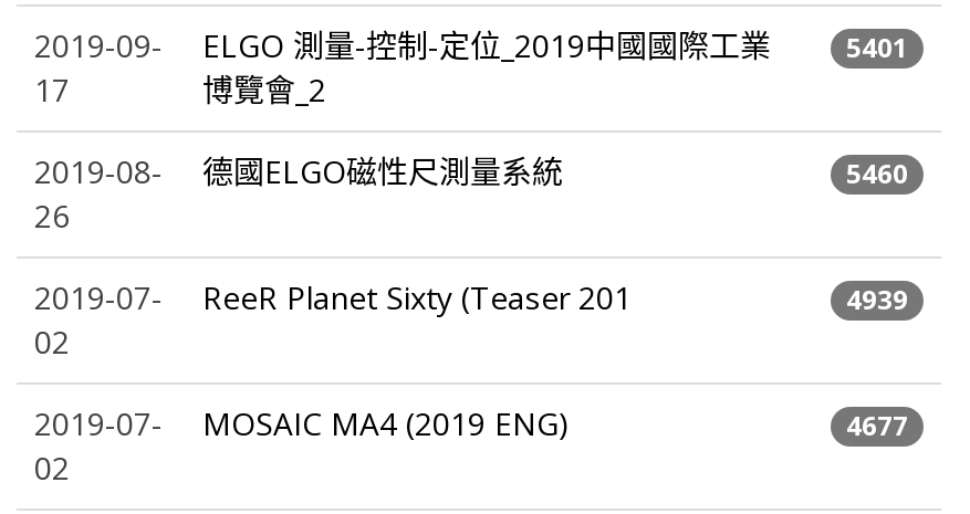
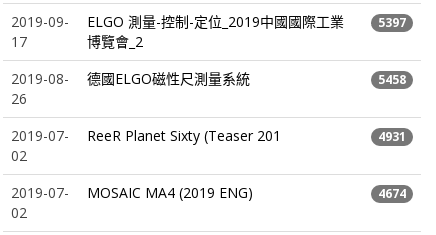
- 2019-09- ELGO 測量-控制-定位_2019中國國際工業 5401
+ 2019-09- ELGO 測量-控制-定位_2019中國國際工業 5397

- 5460
+ 5458

- 4939
+ 4931

- 4677
+ 4674
